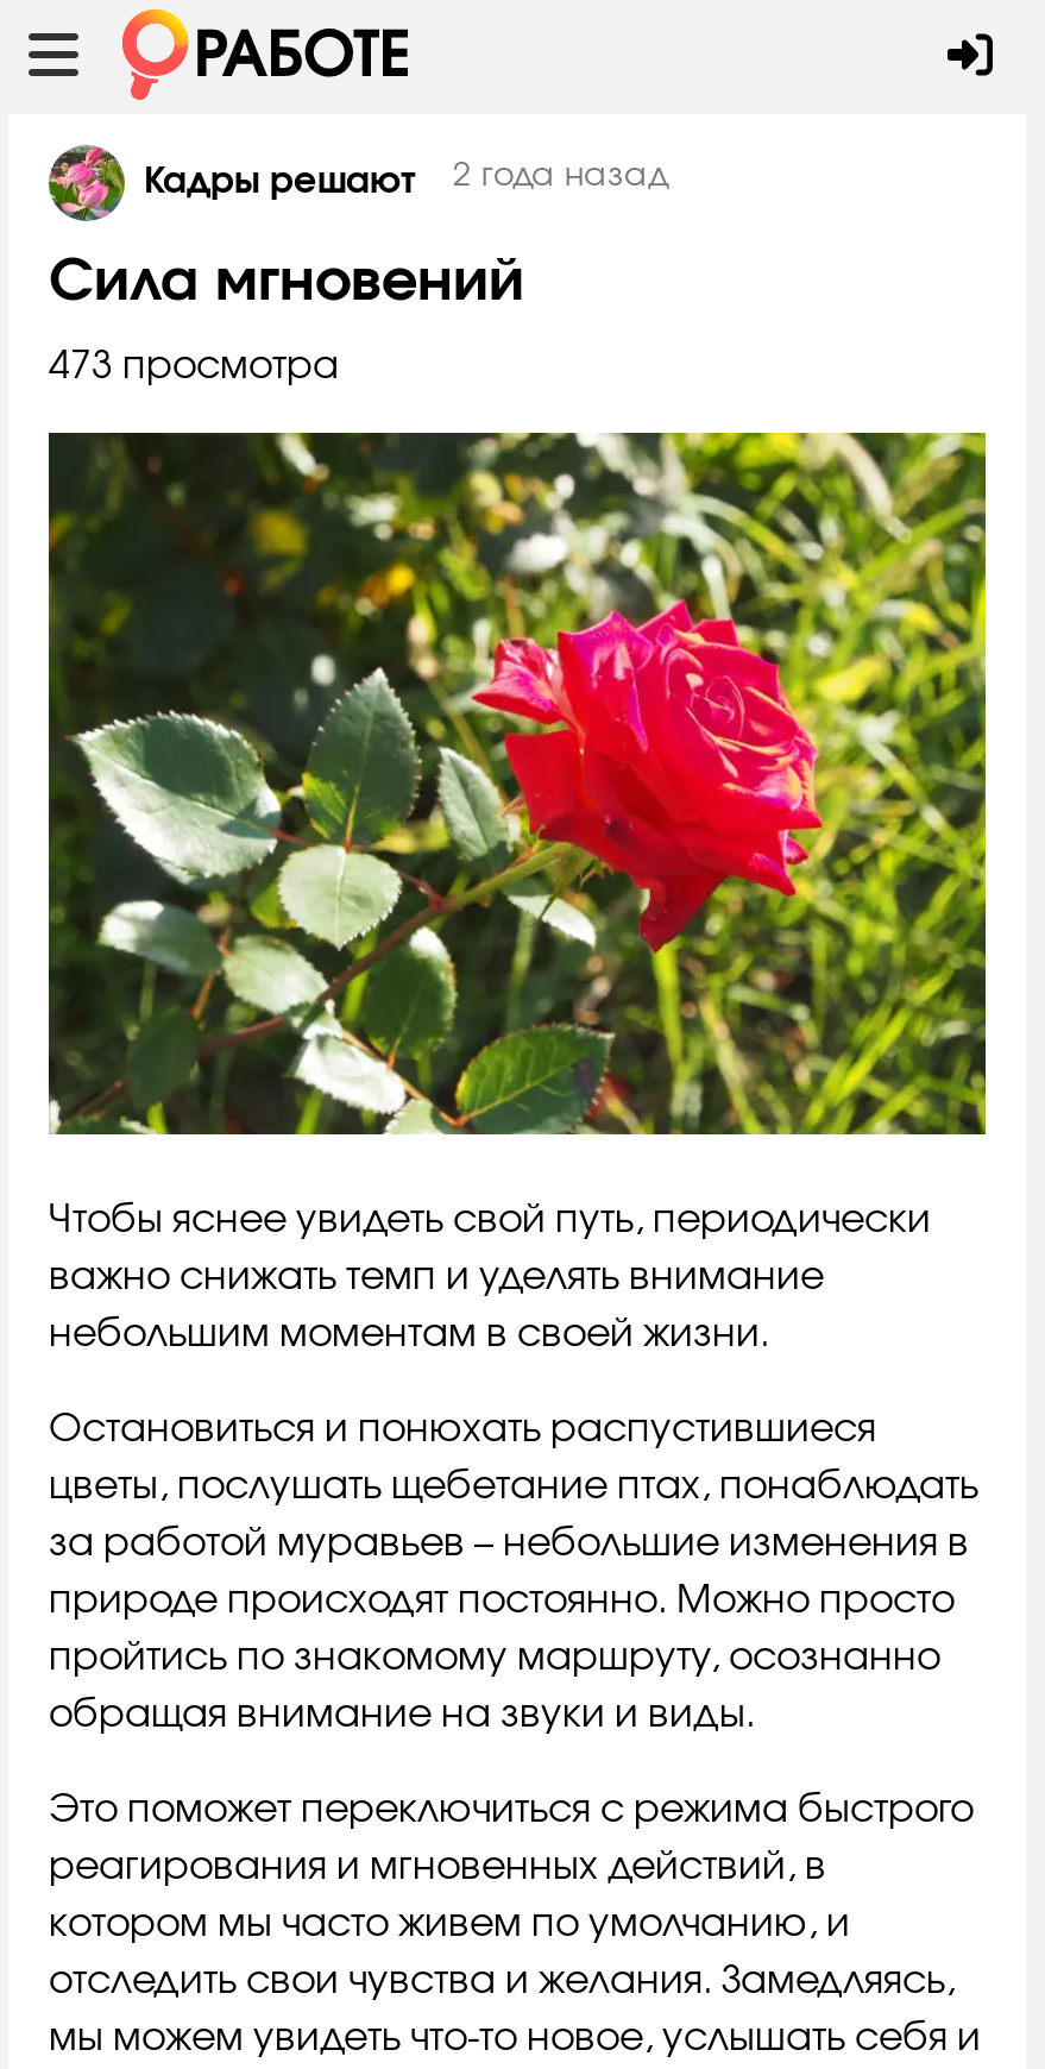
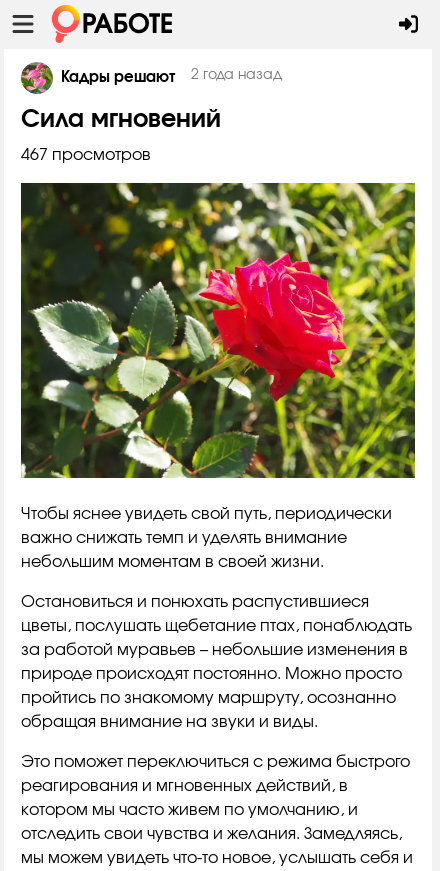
- 473 просмотра
+ 467 просмотров
